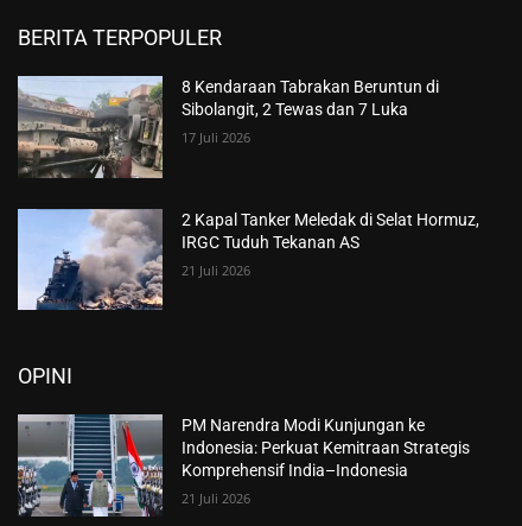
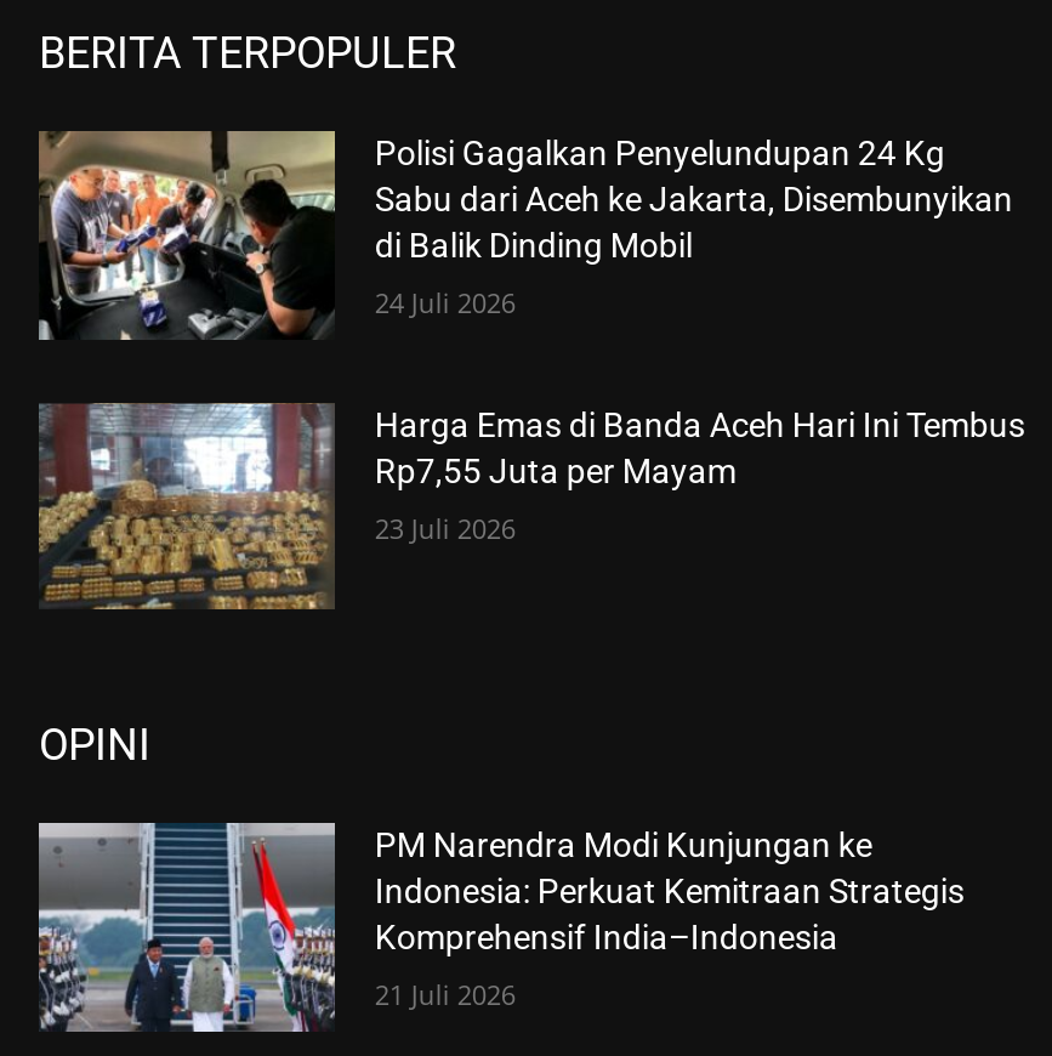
- [image]
- 8 Kendaraan Tabrakan Beruntun di
- Sibolangit, 2 Tewas dan 7 Luka
+ [image]
+ Polisi Gagalkan Penyelundupan 24 Kg
+ Sabu dari Aceh ke Jakarta, Disembunyikan
+ di Balik Dinding Mobil

- 17 Juli 2026
+ 24 Juli 2026

- [image]
- 2 Kapal Tanker Meledak di Selat Hormuz,
- IRGC Tuduh Tekanan AS
+ [image]
+ Harga Emas di Banda Aceh Hari Ini Tembus
+ Rp7,55 Juta per Mayam

- 21 Juli 2026
+ 23 Juli 2026
